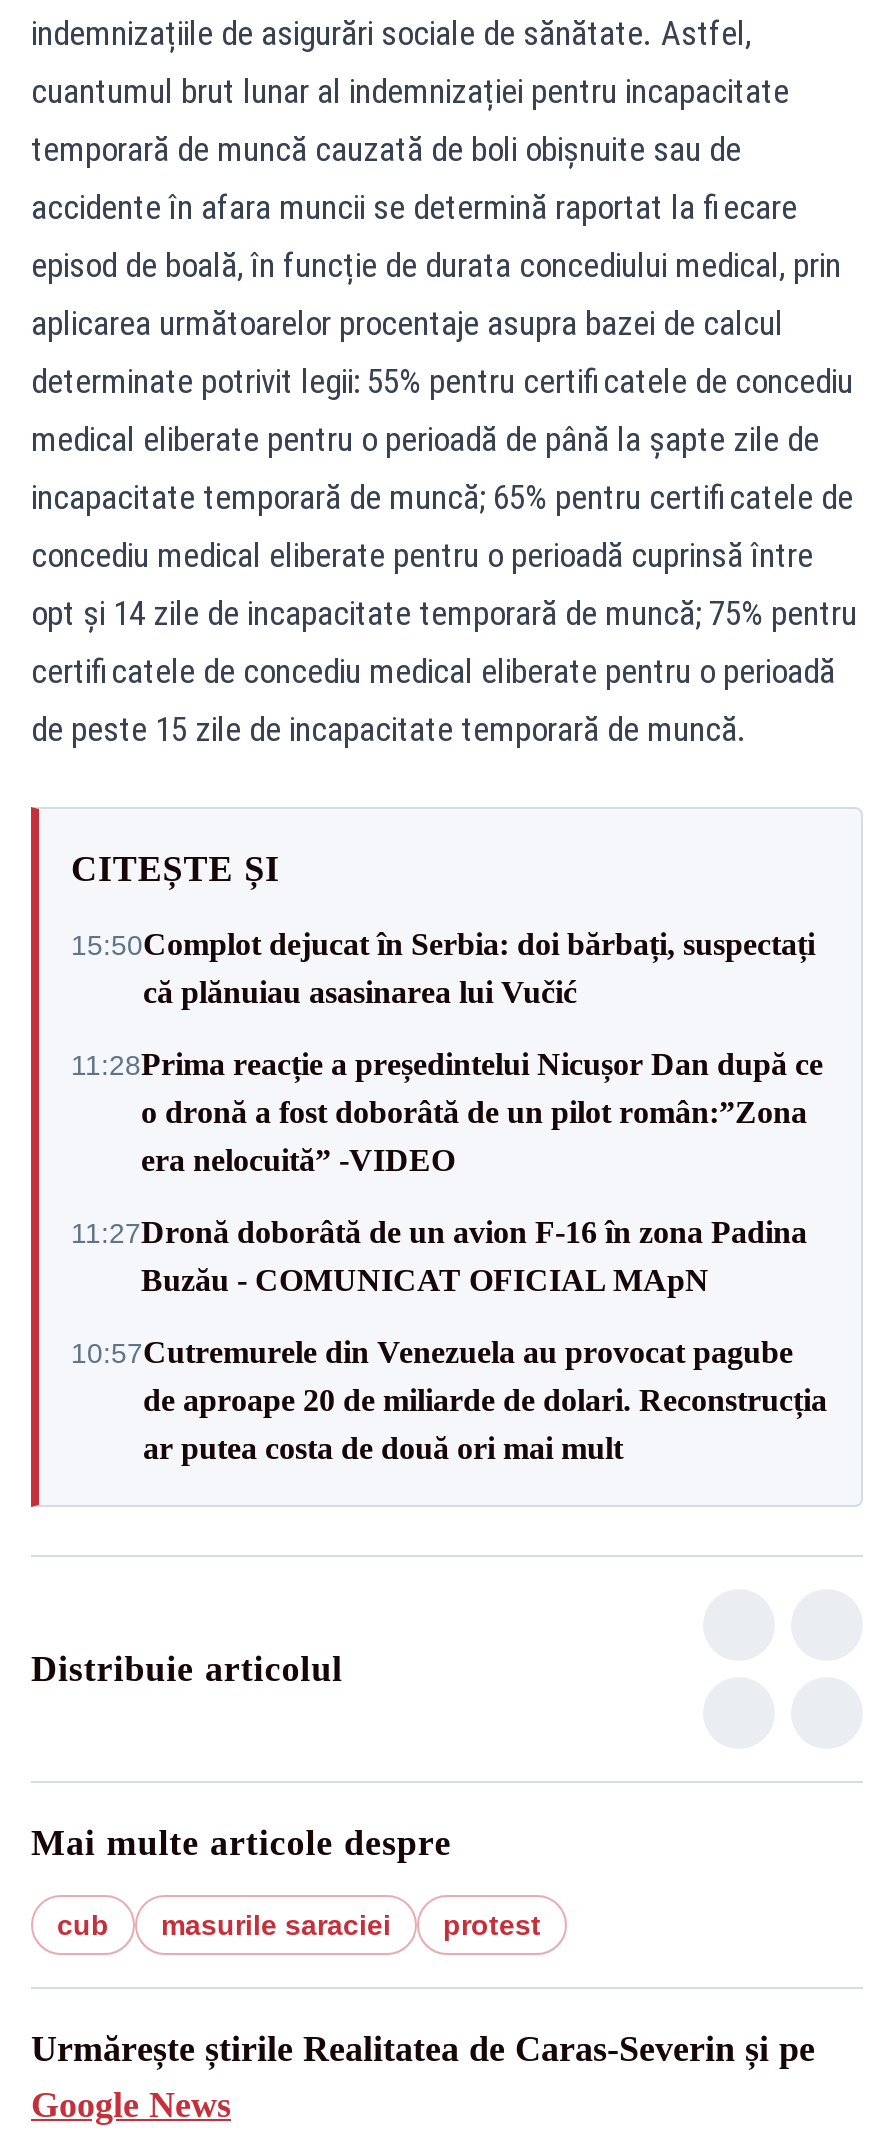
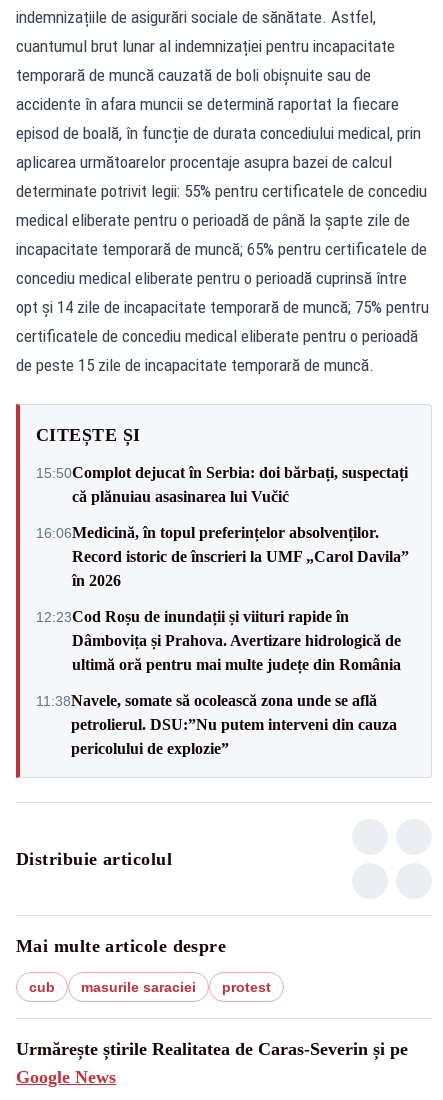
- 11:28Prima reacție a președintelui Nicușor Dan după ce
- o dronă a fost doborâtă de un pilot român:”Zona
- era nelocuită” -VIDEO
+ 16:06Medicină, în topul preferințelor absolvenților.
+ Record istoric de înscrieri la UMF „Carol Davila”
+ în 2026

- 11:27Dronă doborâtă de un avion F‑16 în zona Padina
- Buzău - COMUNICAT OFICIAL MApN
+ 12:23Cod Roșu de inundații și viituri rapide în
+ Dâmbovița și Prahova. Avertizare hidrologică de
+ ultimă oră pentru mai multe județe din România

- 10:57Cutremurele din Venezuela au provocat pagube
- de aproape 20 de miliarde de dolari. Reconstrucția
- ar putea costa de două ori mai mult
+ 11:38Navele, somate să ocolească zona unde se află
+ petrolierul. DSU:”Nu putem interveni din cauza
+ pericolului de explozie”
